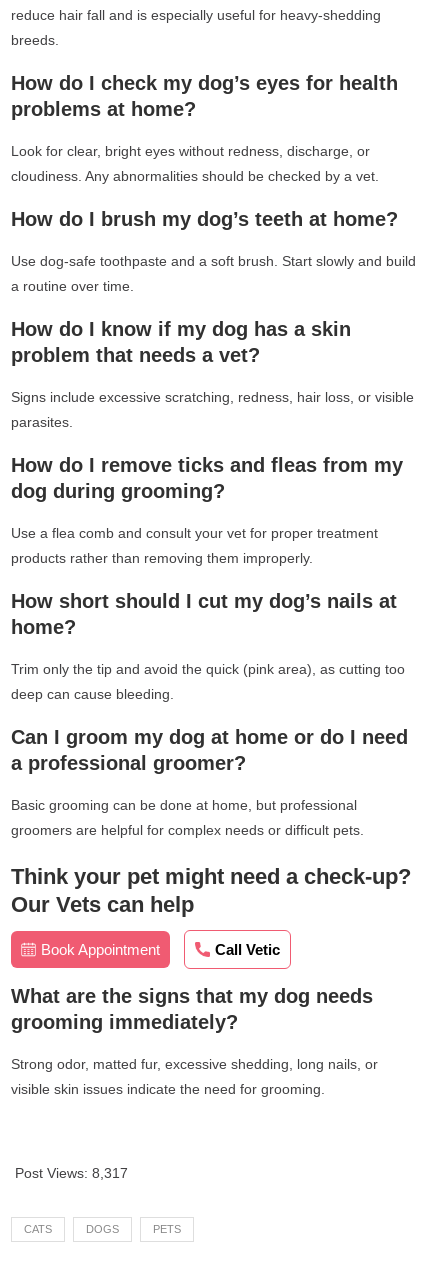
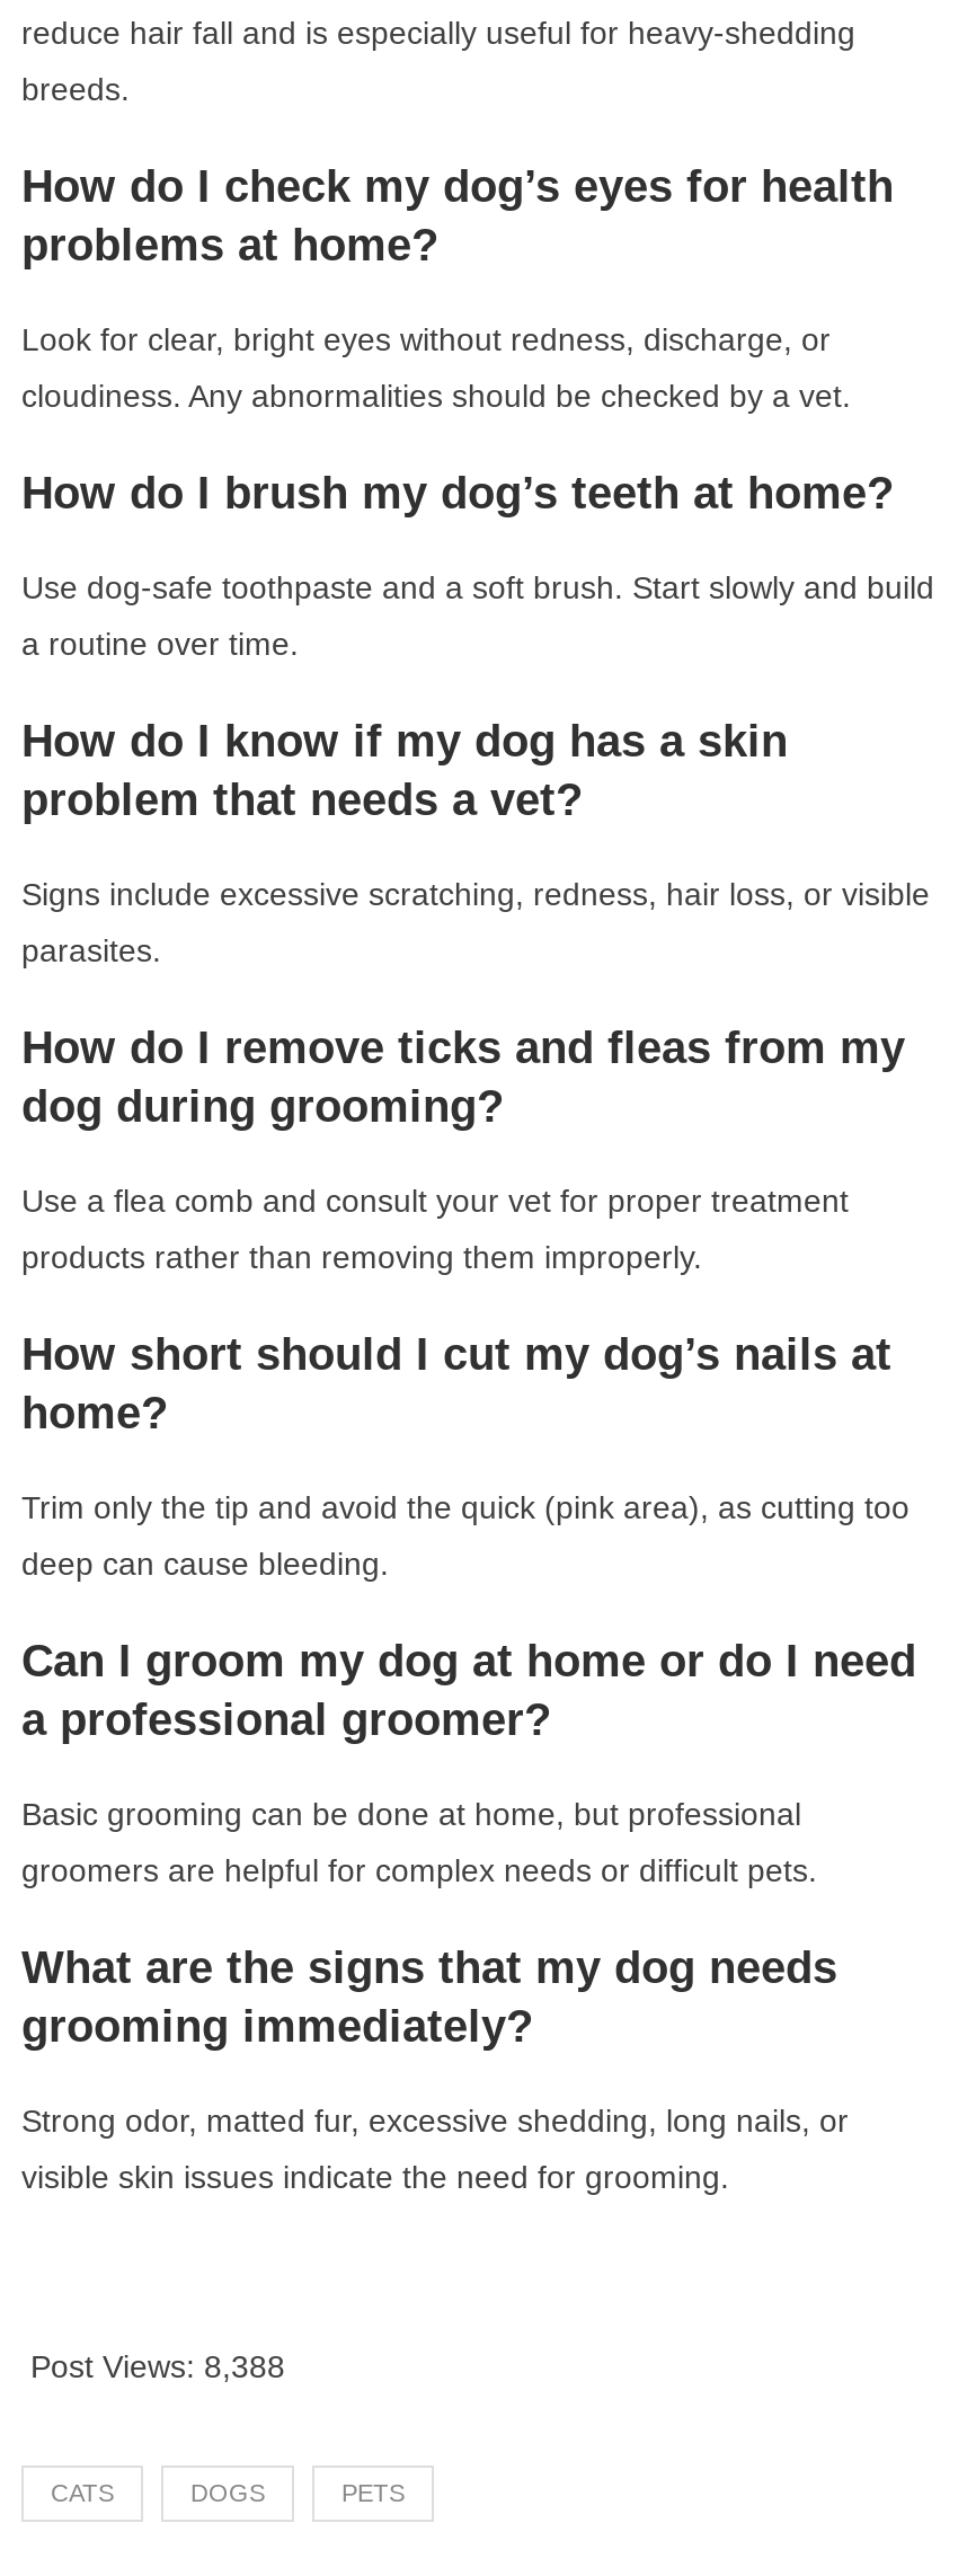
- Think your pet might need a check-up?
- Our Vets can help
- Book Appointment
- Call Vetic

- Post Views: 8,317
+ Post Views: 8,388
